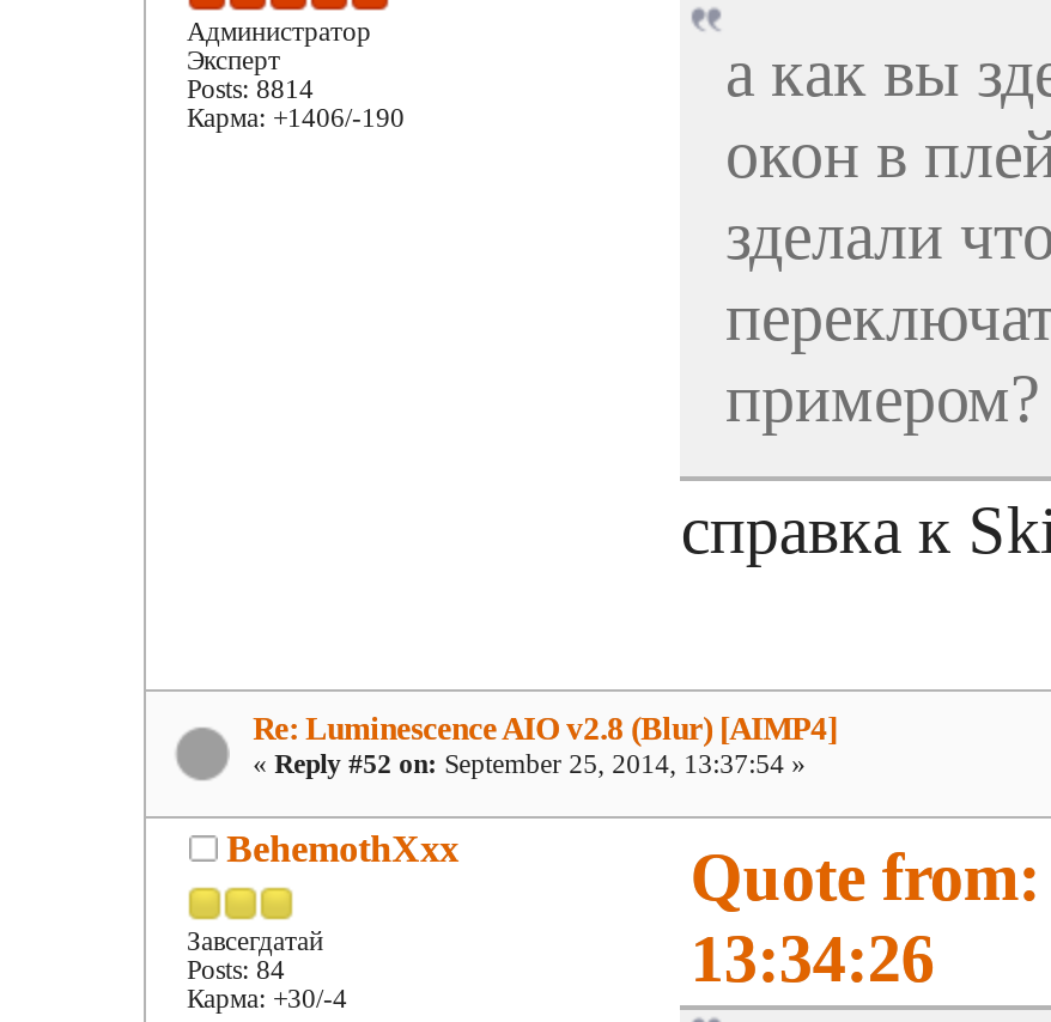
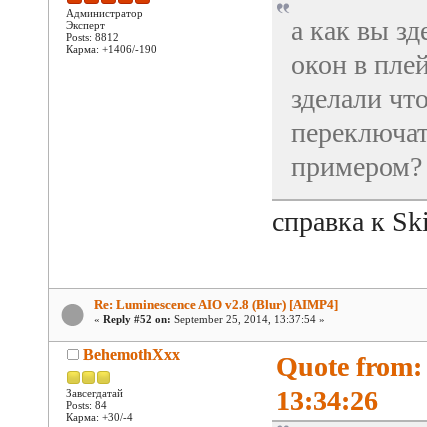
- Posts: 8814
+ Posts: 8812
